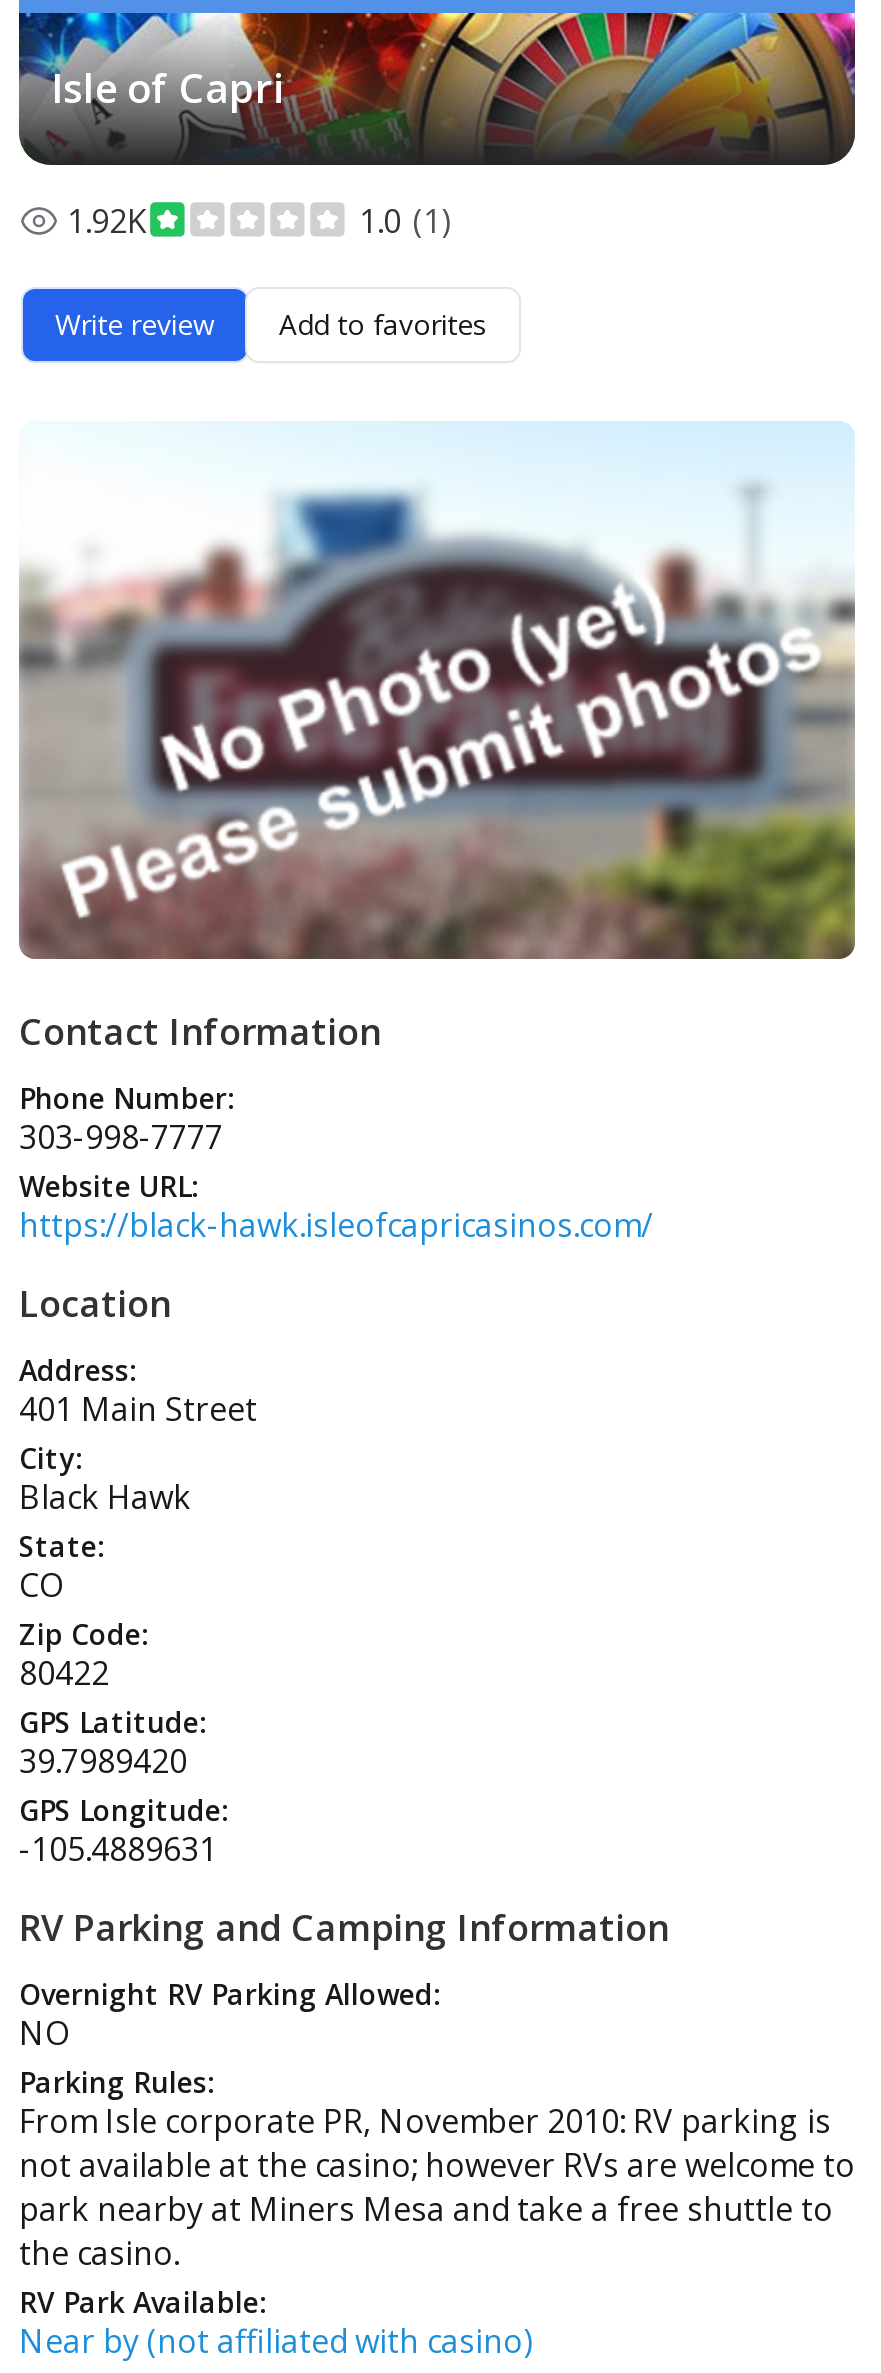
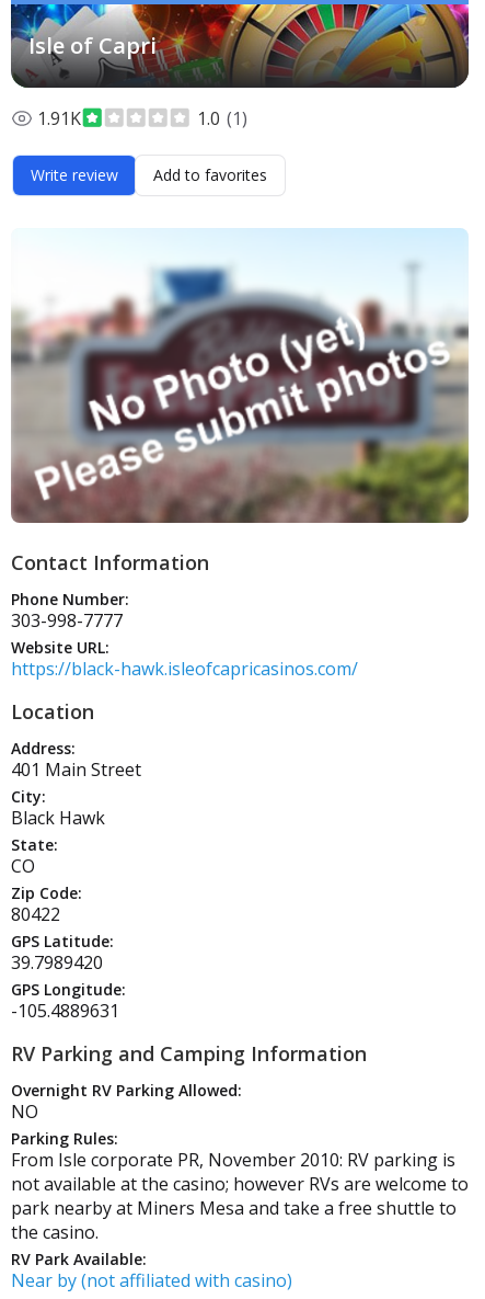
- 1.92K
+ 1.91K
